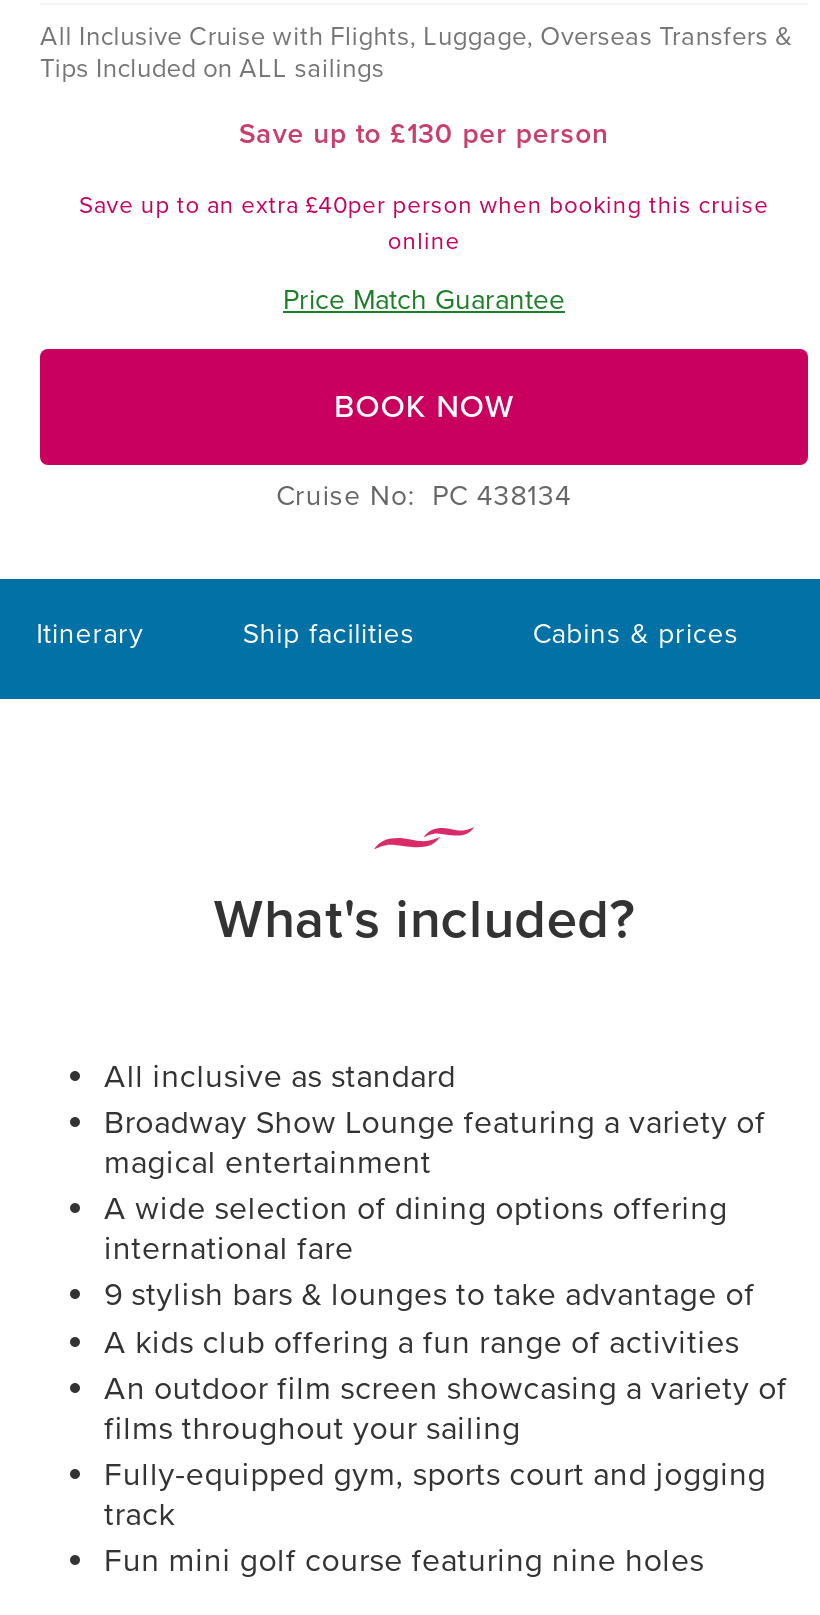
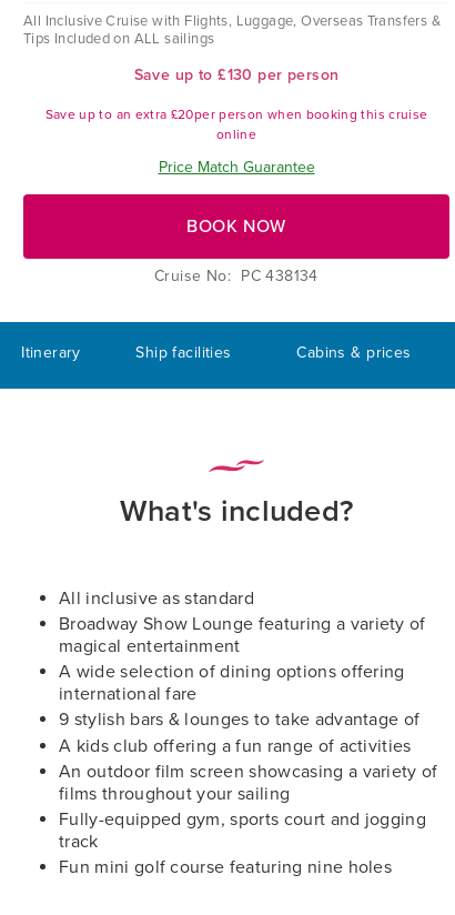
- Save up to an extra £40per person when booking this cruise
+ Save up to an extra £20per person when booking this cruise
